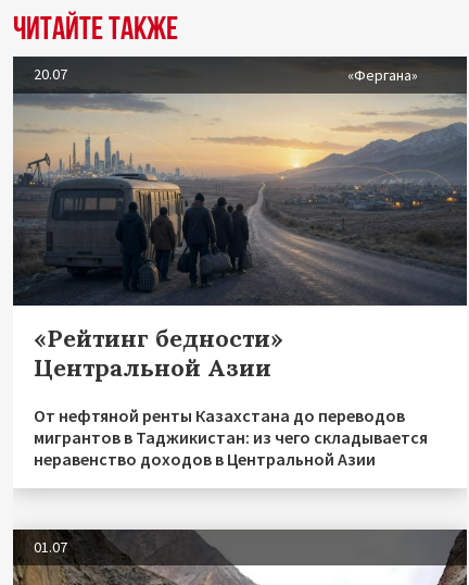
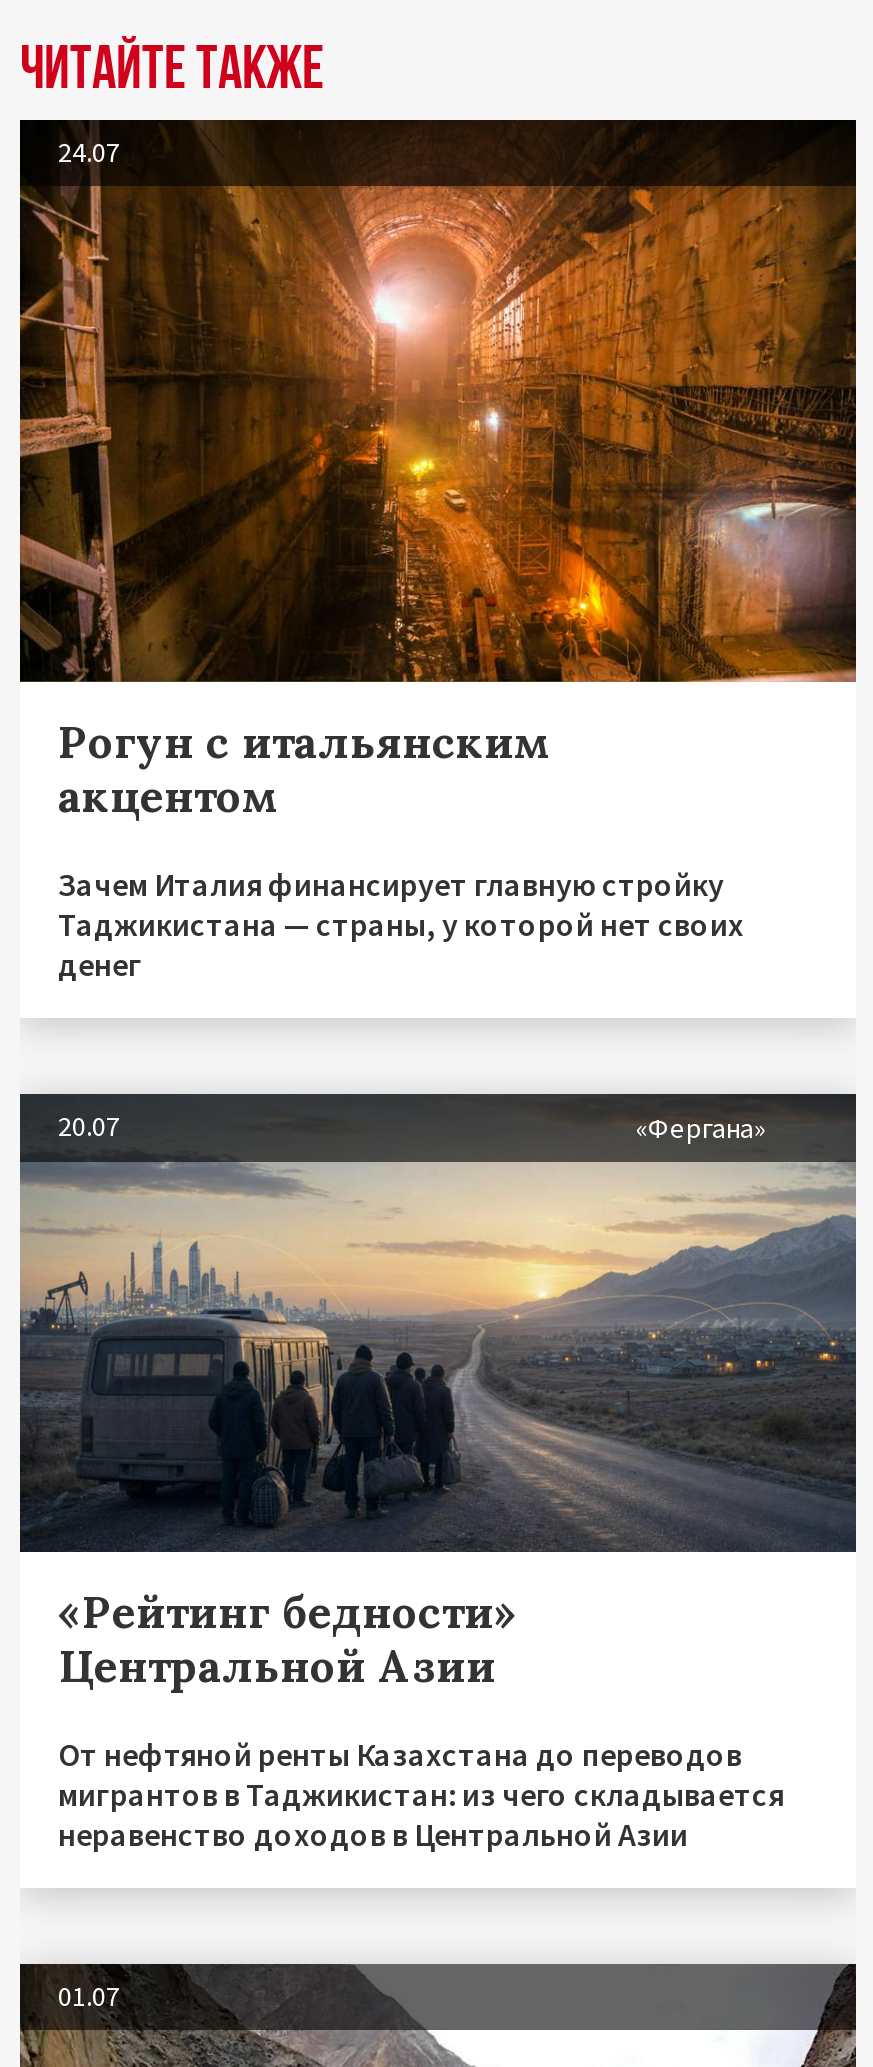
+ [image]
+ 24.07

+ Рогун с итальянским
+ акцентом
+ Зачем Италия финансирует главную стройку
+ Таджикистана — страны, у которой нет своих
+ денег
